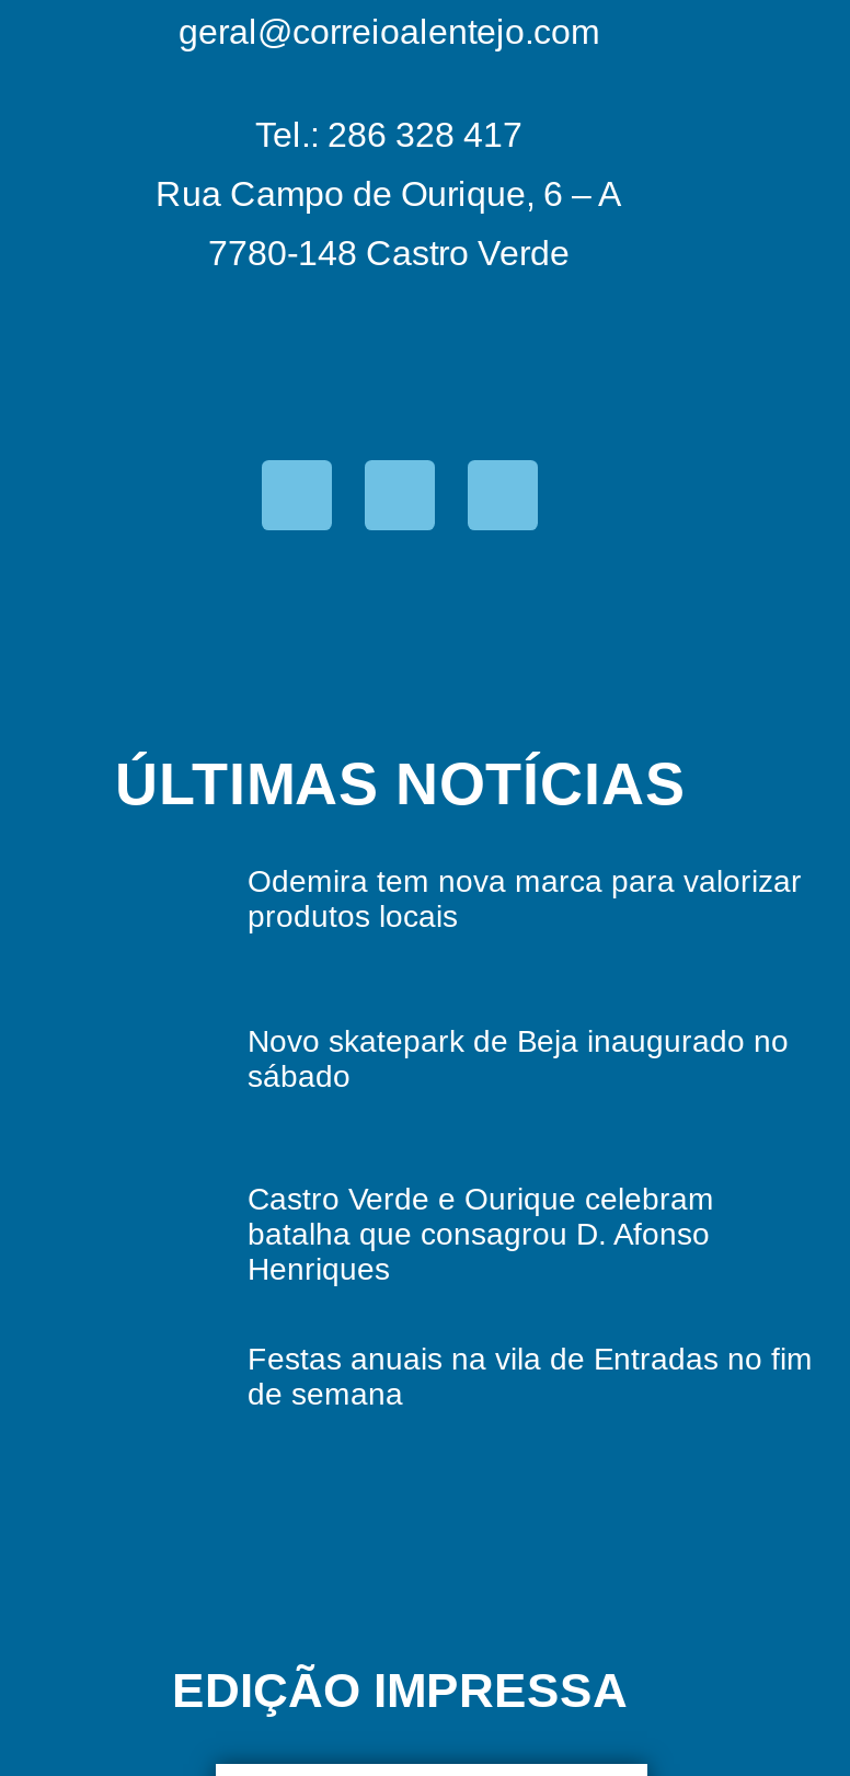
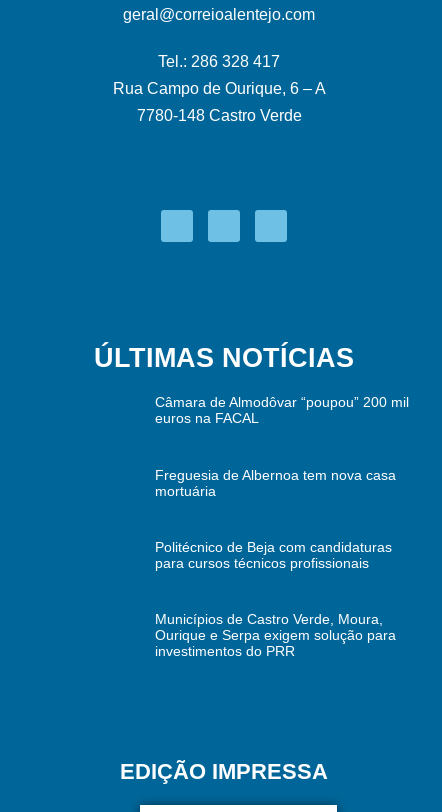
- Odemira tem nova marca para valorizar
- produtos locais
+ Câmara de Almodôvar “poupou” 200 mil
+ euros na FACAL

- Novo skatepark de Beja inaugurado no
- sábado
+ Freguesia de Albernoa tem nova casa
+ mortuária

- Castro Verde e Ourique celebram
- batalha que consagrou D. Afonso
- Henriques
+ Politécnico de Beja com candidaturas
+ para cursos técnicos profissionais

- Festas anuais na vila de Entradas no fim
- de semana
+ Municípios de Castro Verde, Moura,
+ Ourique e Serpa exigem solução para
+ investimentos do PRR
